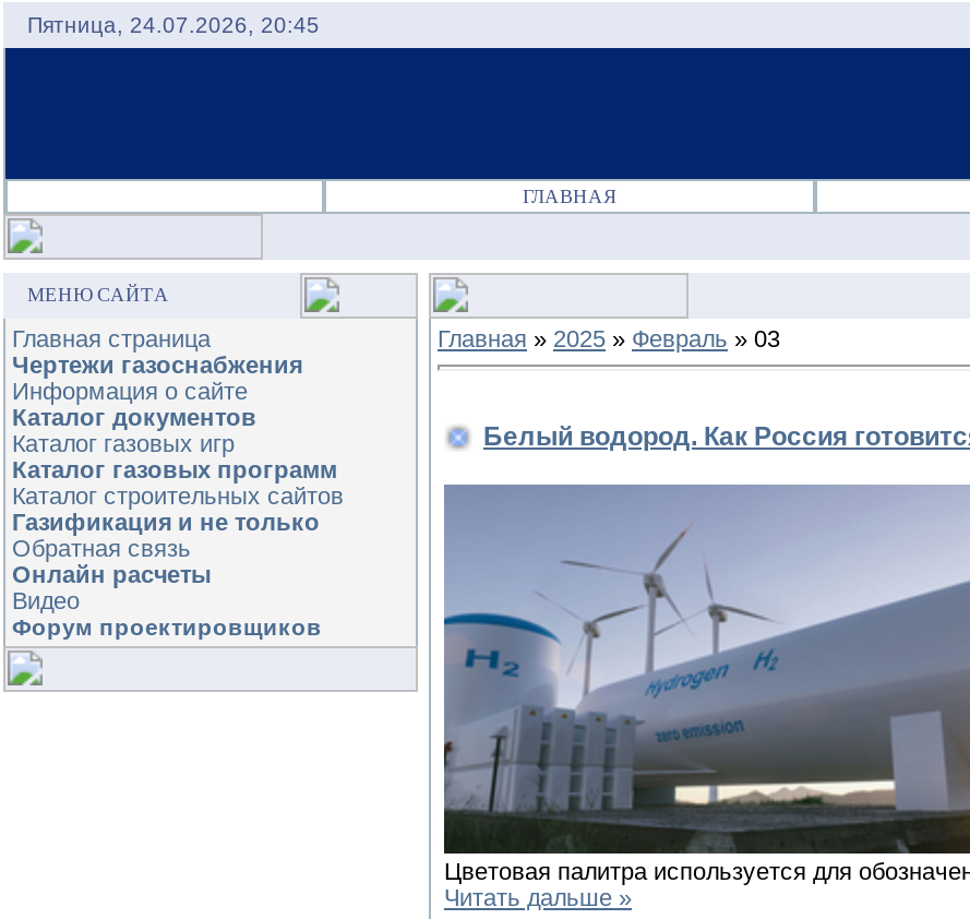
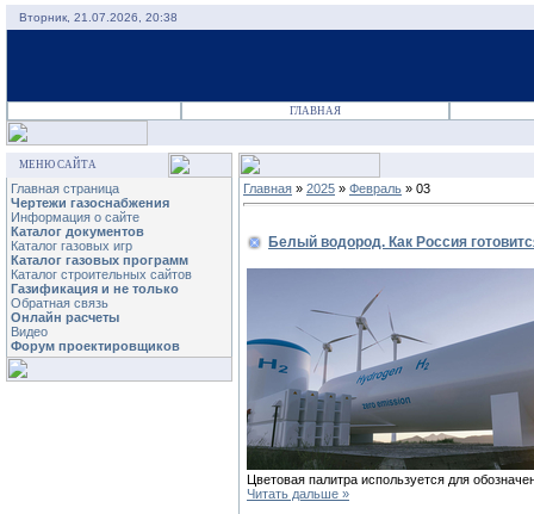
- Пятница, 24.07.2026, 20:45
+ Вторник, 21.07.2026, 20:38
